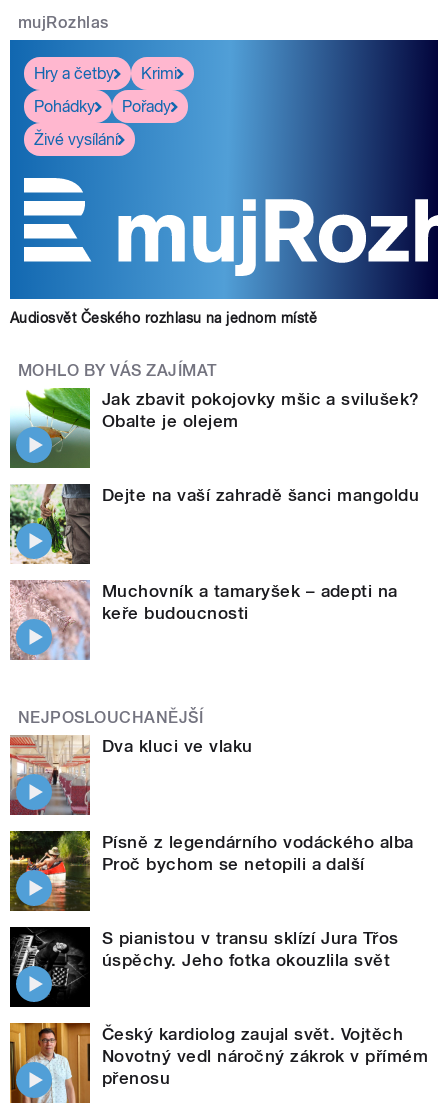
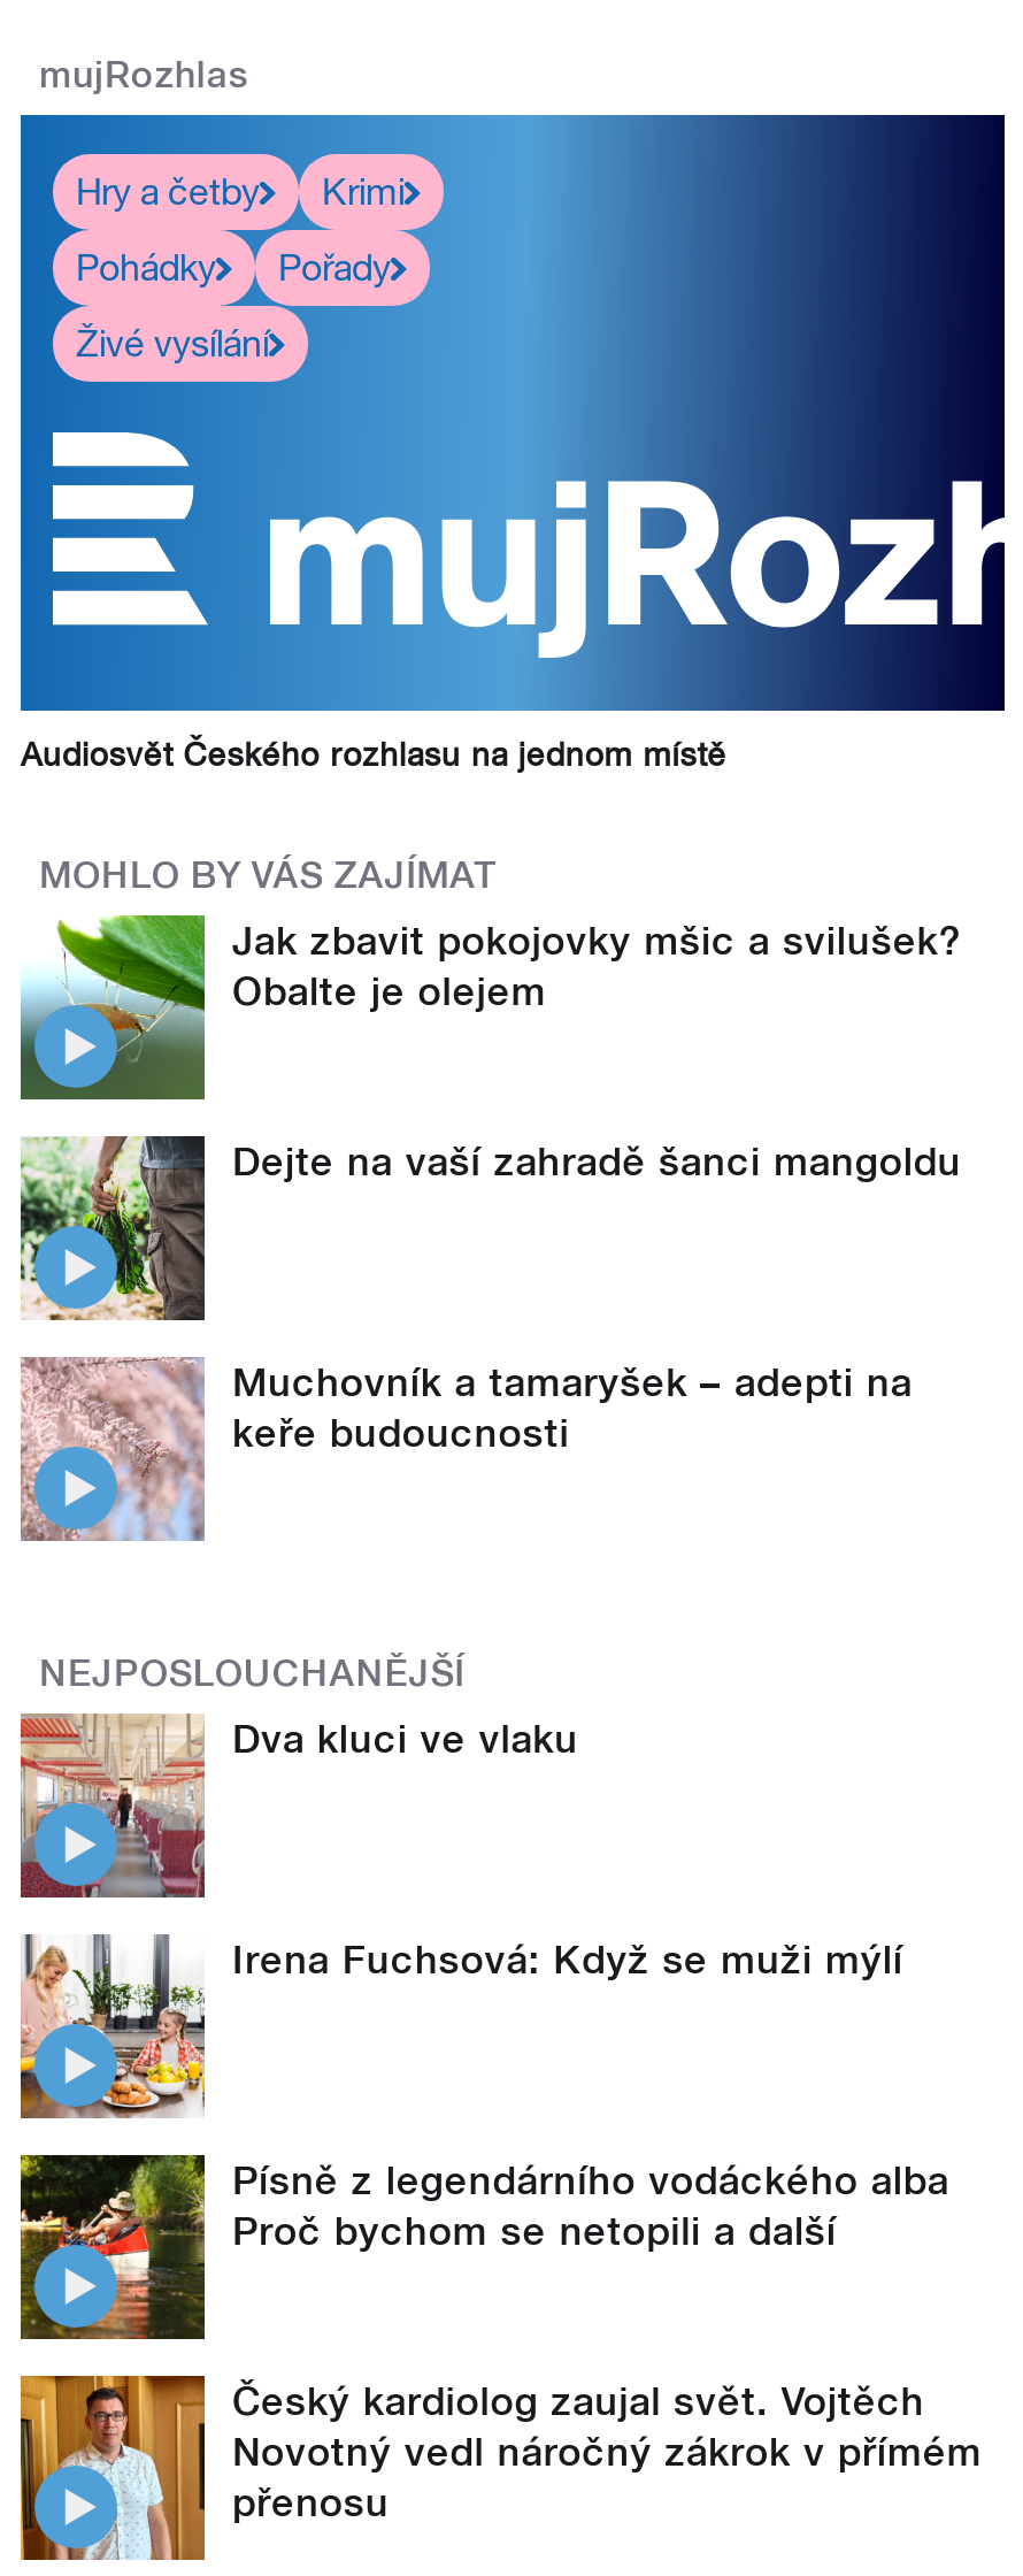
+ [image]
+ Irena Fuchsová: Když se muži mýlí

moved down: [image] | Písně z legendárního vodáckého alba | Proč bychom se netopili a další

- [image]
- S pianistou v transu sklízí Jura Třos
- úspěchy. Jeho fotka okouzlila svět
